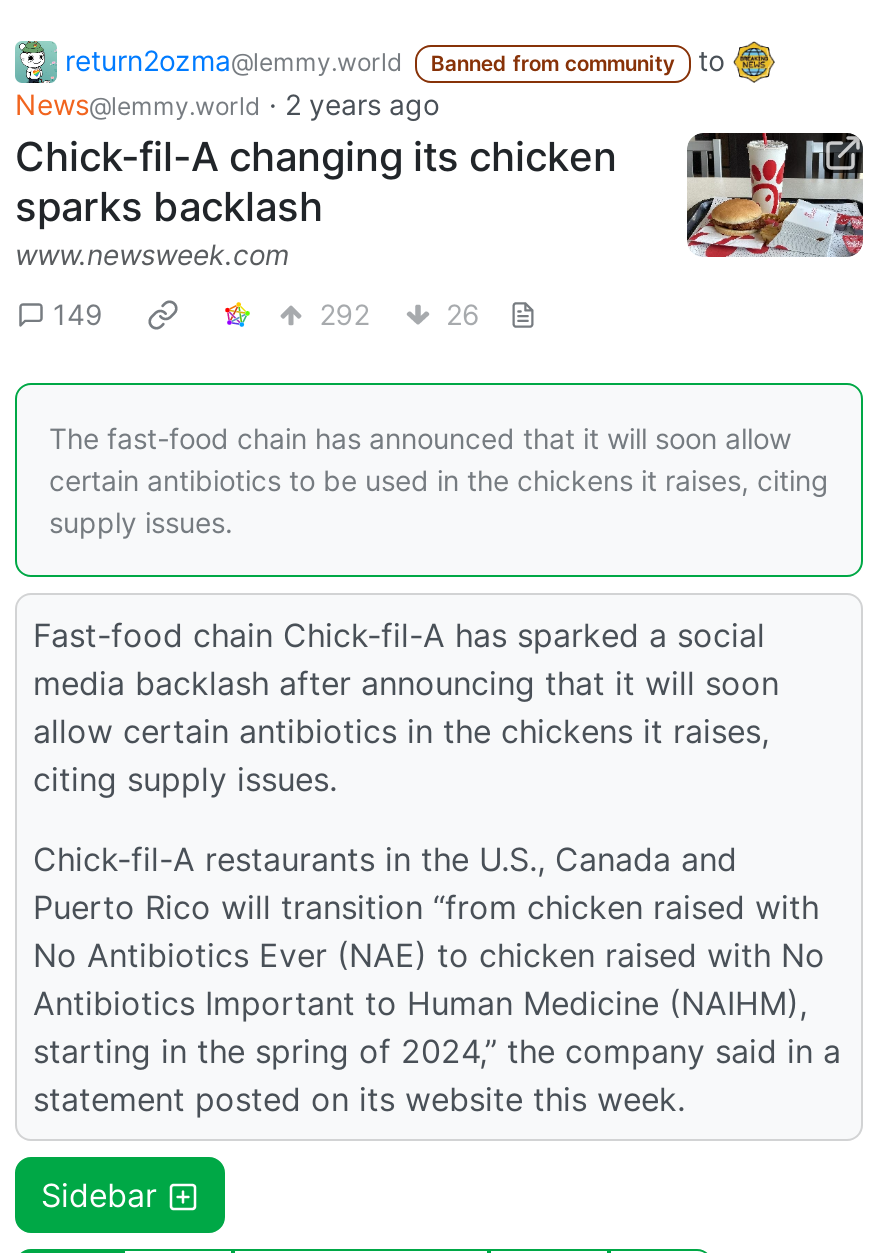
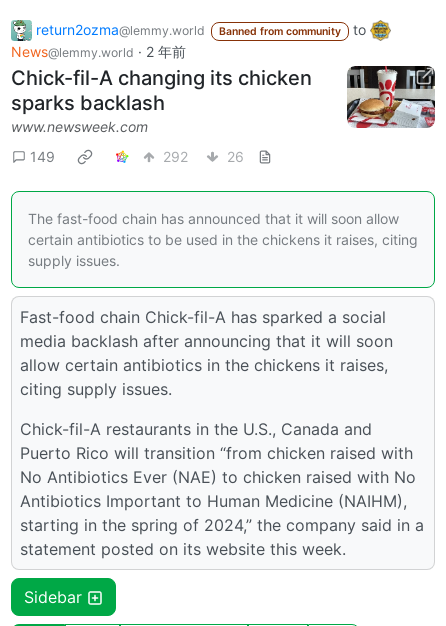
- News@lemmy.world · 2 years ago
+ News@lemmy.world · 2 年前
